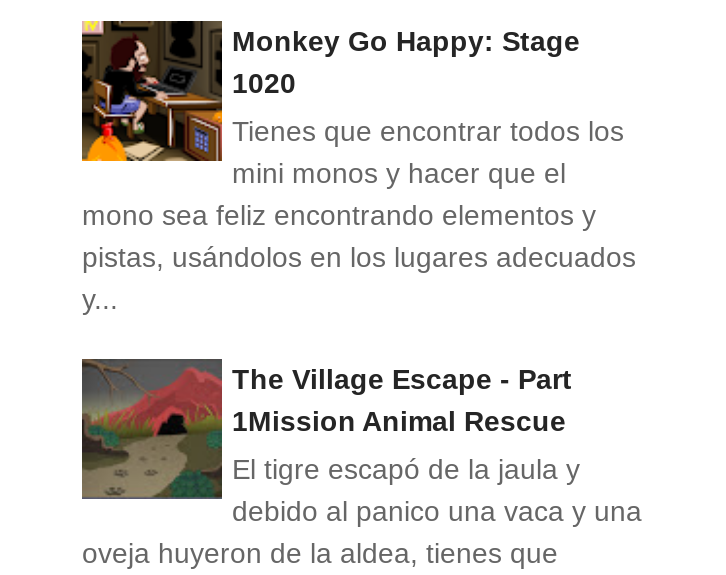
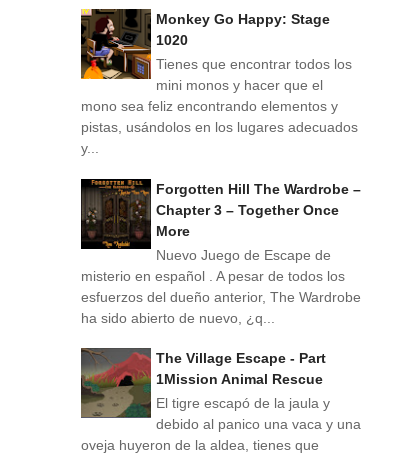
+ [image]
+ Forgotten Hill The Wardrobe –
+ Chapter 3 – Together Once
+ More
+ Nuevo Juego de Escape de
+ misterio en español . A pesar de todos los
+ esfuerzos del dueño anterior, The Wardrobe
+ ha sido abierto de nuevo, ¿q...
